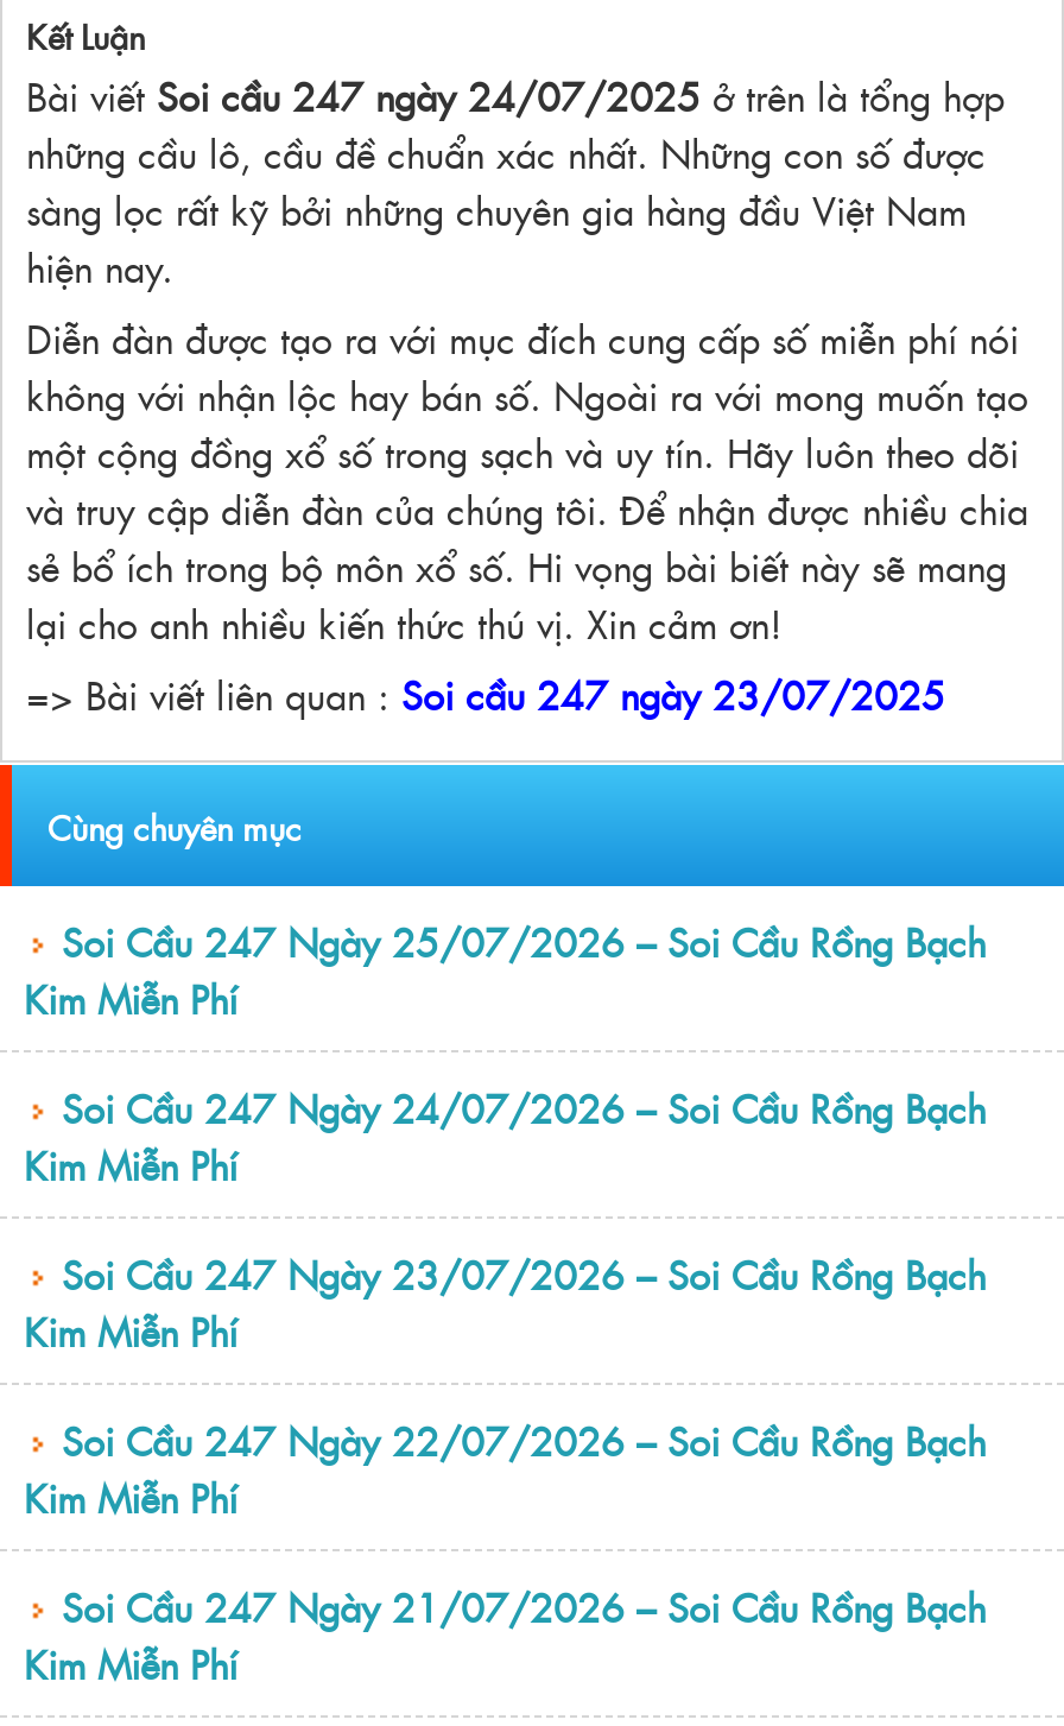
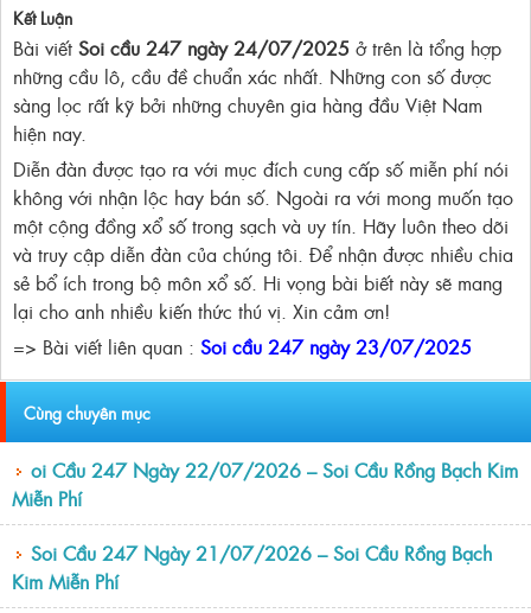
- Soi Cầu 247 Ngày 25/07/2026 – Soi Cầu Rồng Bạch
- Kim Miễn Phí
- Soi Cầu 247 Ngày 24/07/2026 – Soi Cầu Rồng Bạch
- Kim Miễn Phí
- Soi Cầu 247 Ngày 23/07/2026 – Soi Cầu Rồng Bạch
- Kim Miễn Phí
- Soi Cầu 247 Ngày 22/07/2026 – Soi Cầu Rồng Bạch
- Kim Miễn Phí
+ oi Cầu 247 Ngày 22/07/2026 – Soi Cầu Rồng Bạch Kim
+ Miễn Phí
